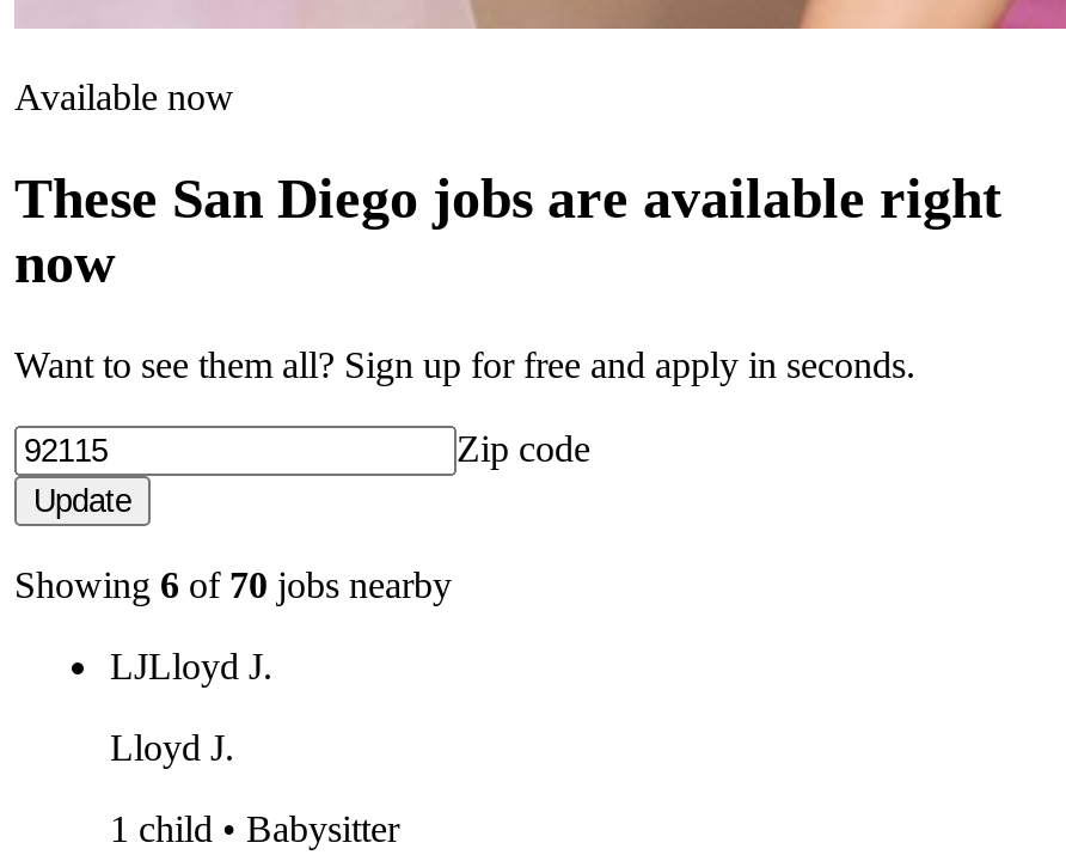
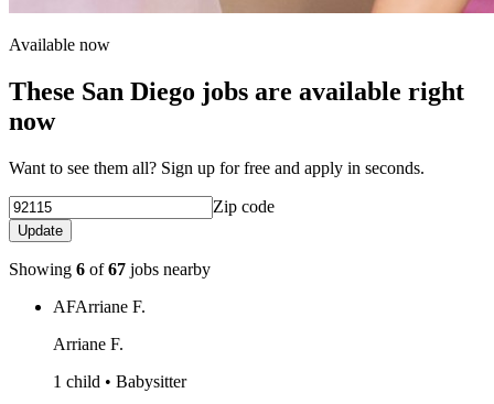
- Showing 6 of 70 jobs nearby
+ Showing 6 of 67 jobs nearby

- LJLloyd J.
+ AFArriane F.

- Lloyd J.
+ Arriane F.
